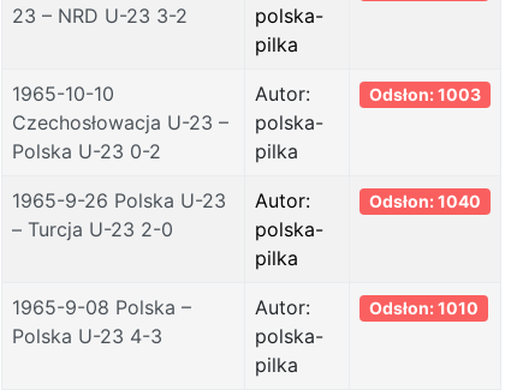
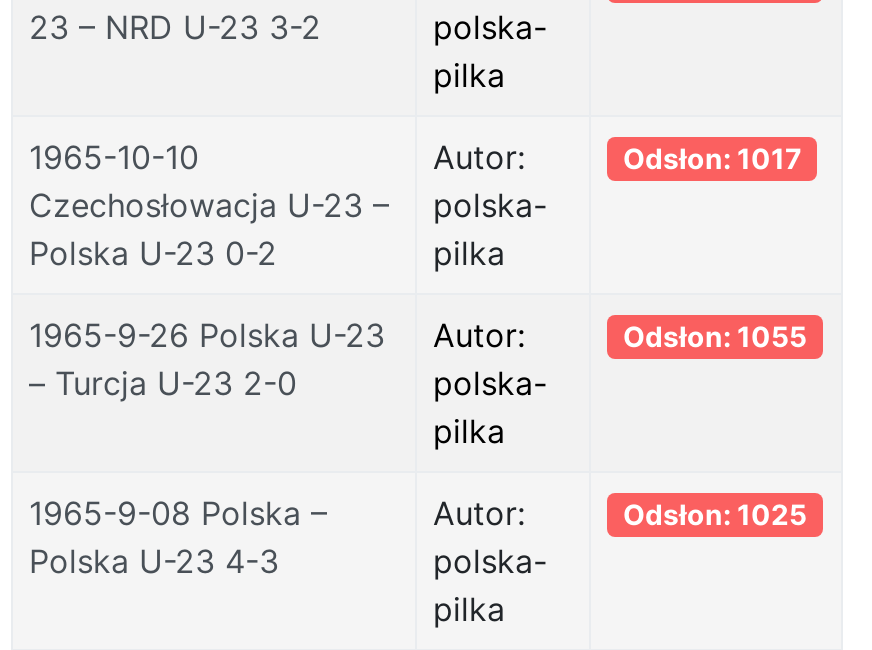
- Odsłon: 1003
+ Odsłon: 1017

- Odsłon: 1040
+ Odsłon: 1055

- Odsłon: 1010
+ Odsłon: 1025
